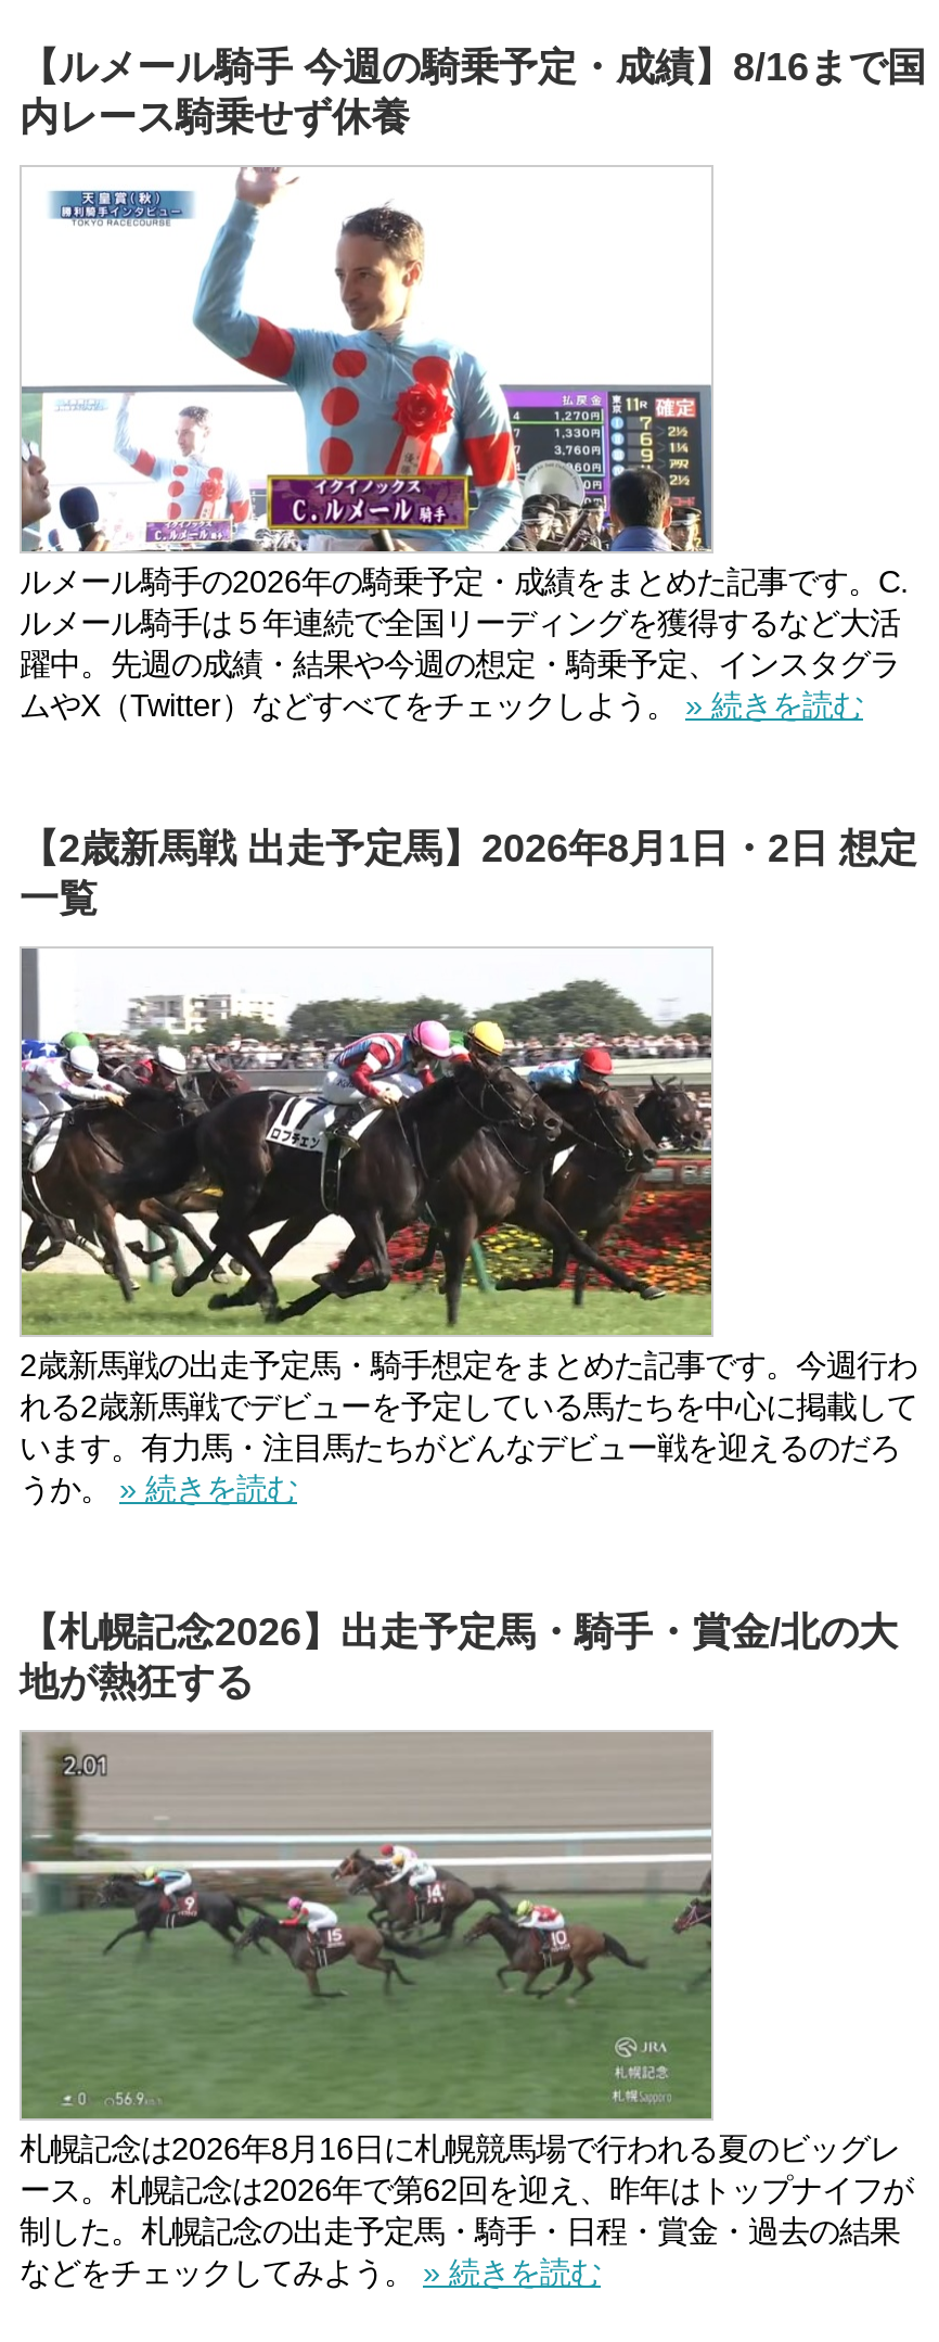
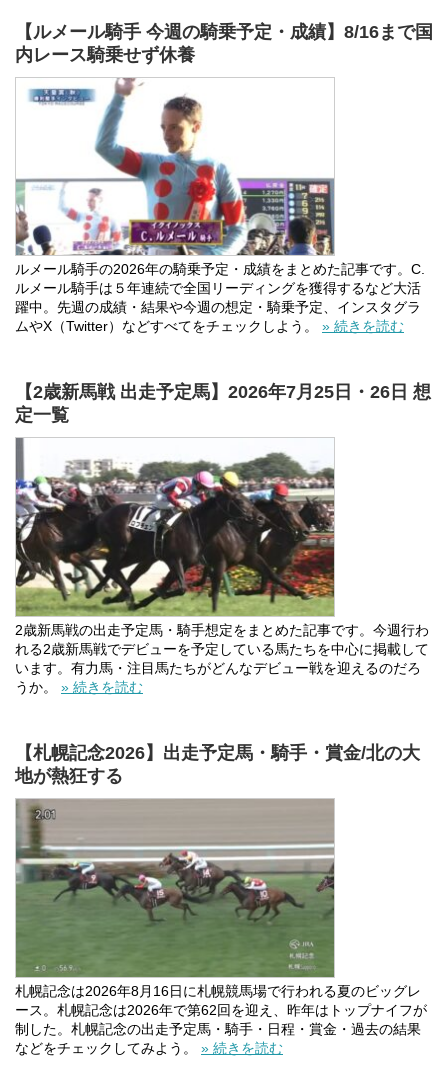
- 【2歳新馬戦 出走予定馬】2026年8月1日・2日 想定
- 一覧
+ 【2歳新馬戦 出走予定馬】2026年7月25日・26日 想
+ 定一覧
